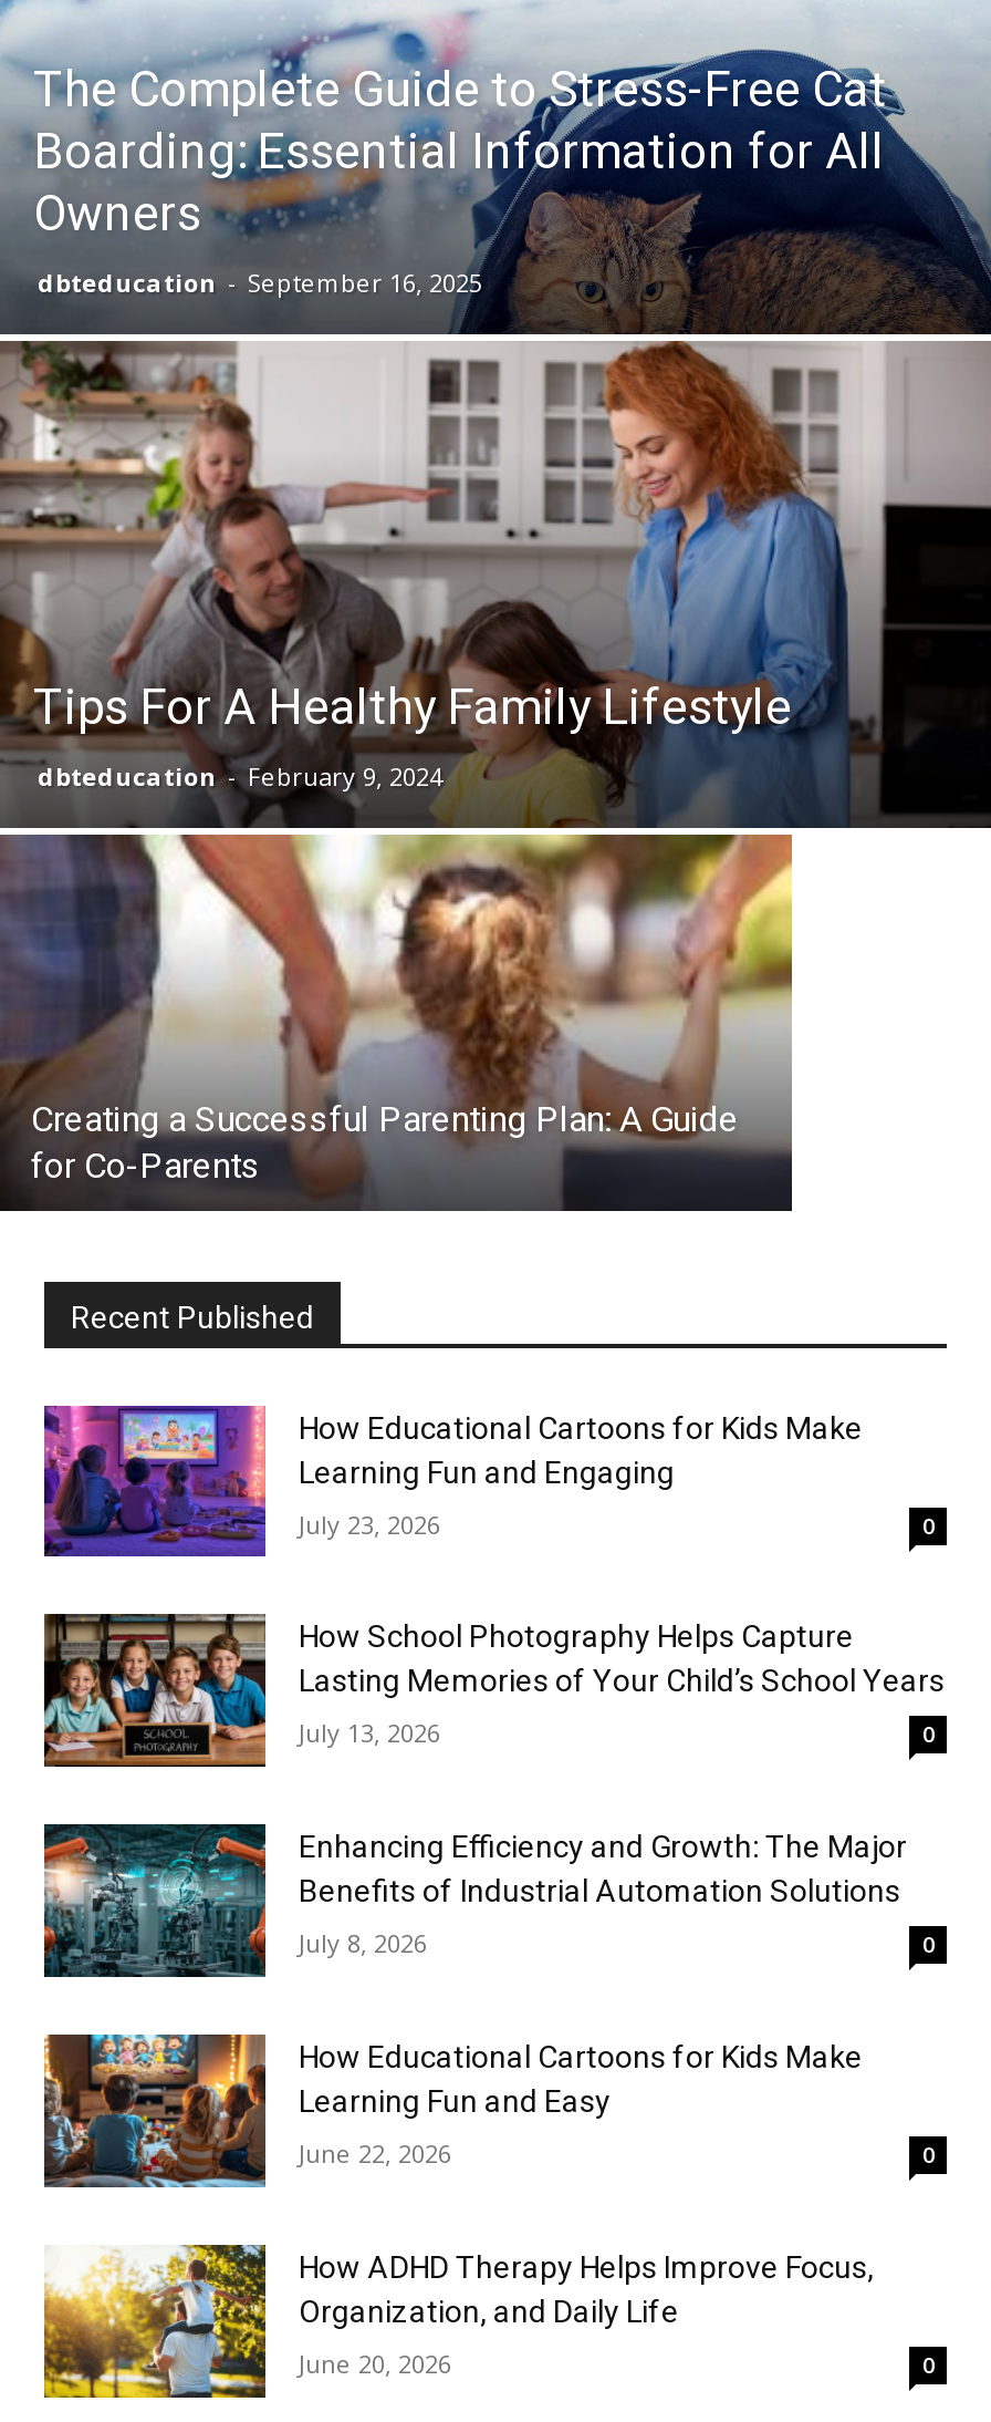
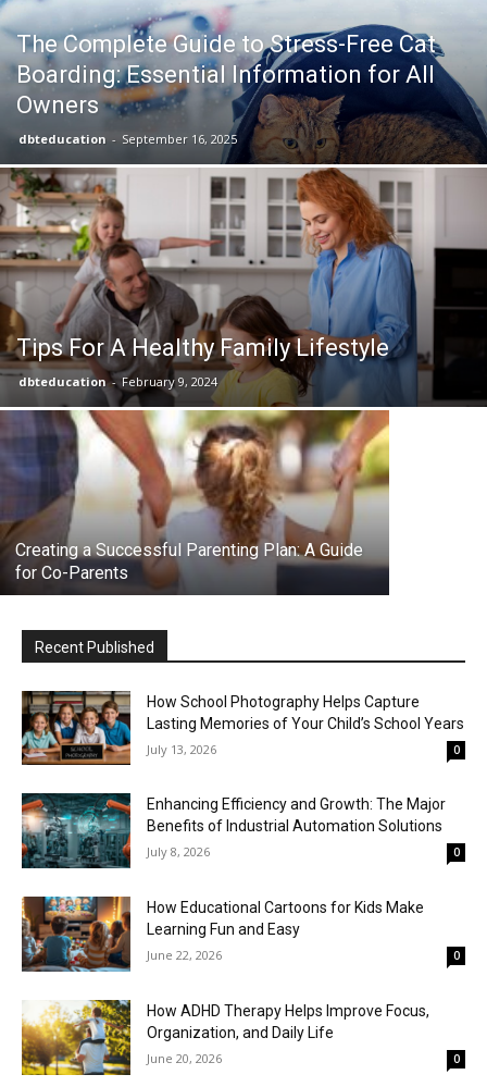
- [image]
- How Educational Cartoons for Kids Make
- Learning Fun and Engaging
- July 23, 2026
- 0
